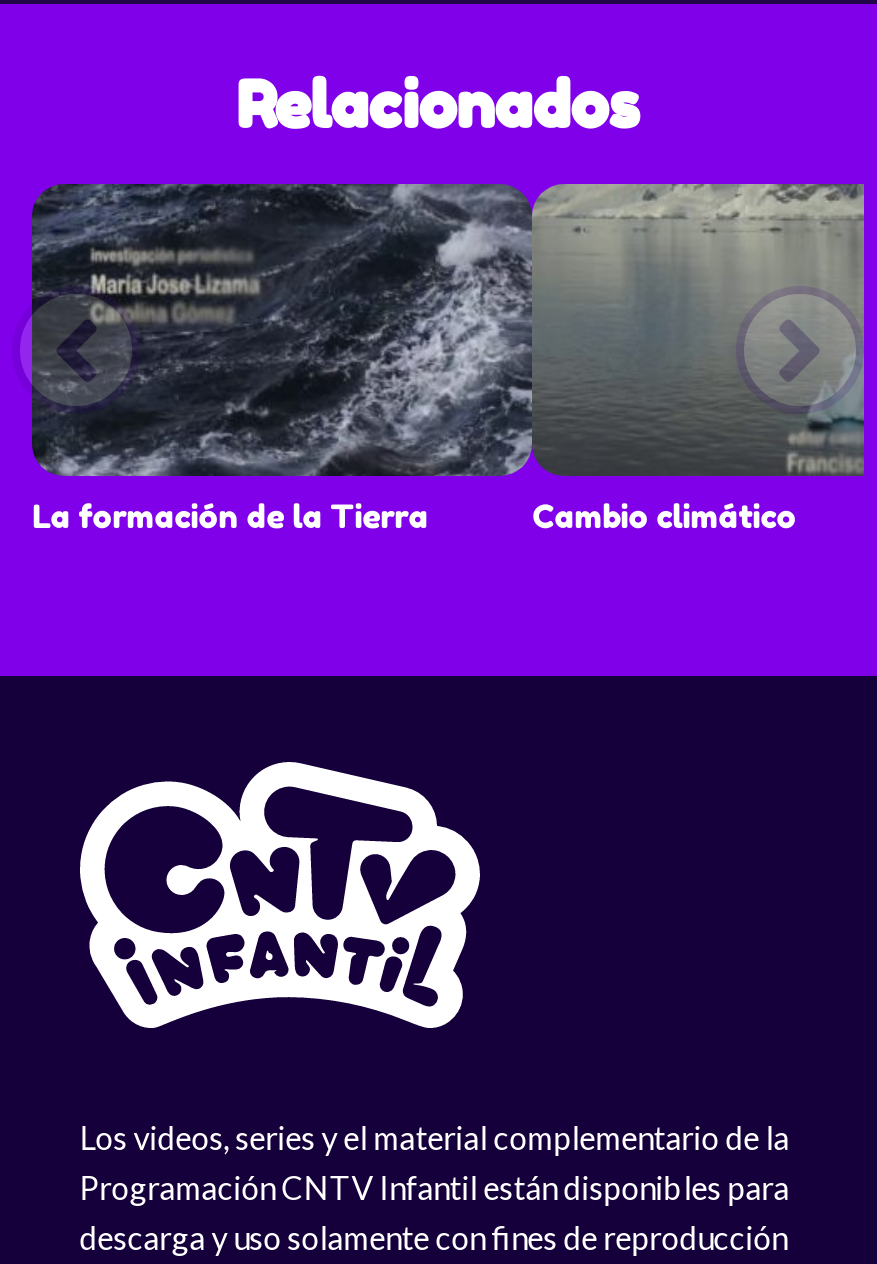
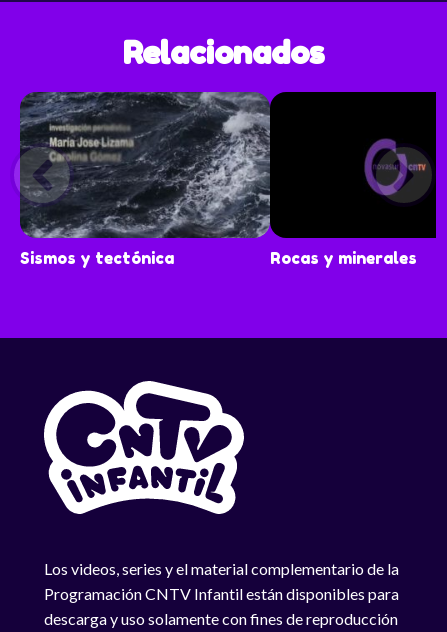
- [image]
- La formación de la Tierra
- Cambio climático
+ [image]
+ Sismos y tectónica
+ Rocas y minerales
